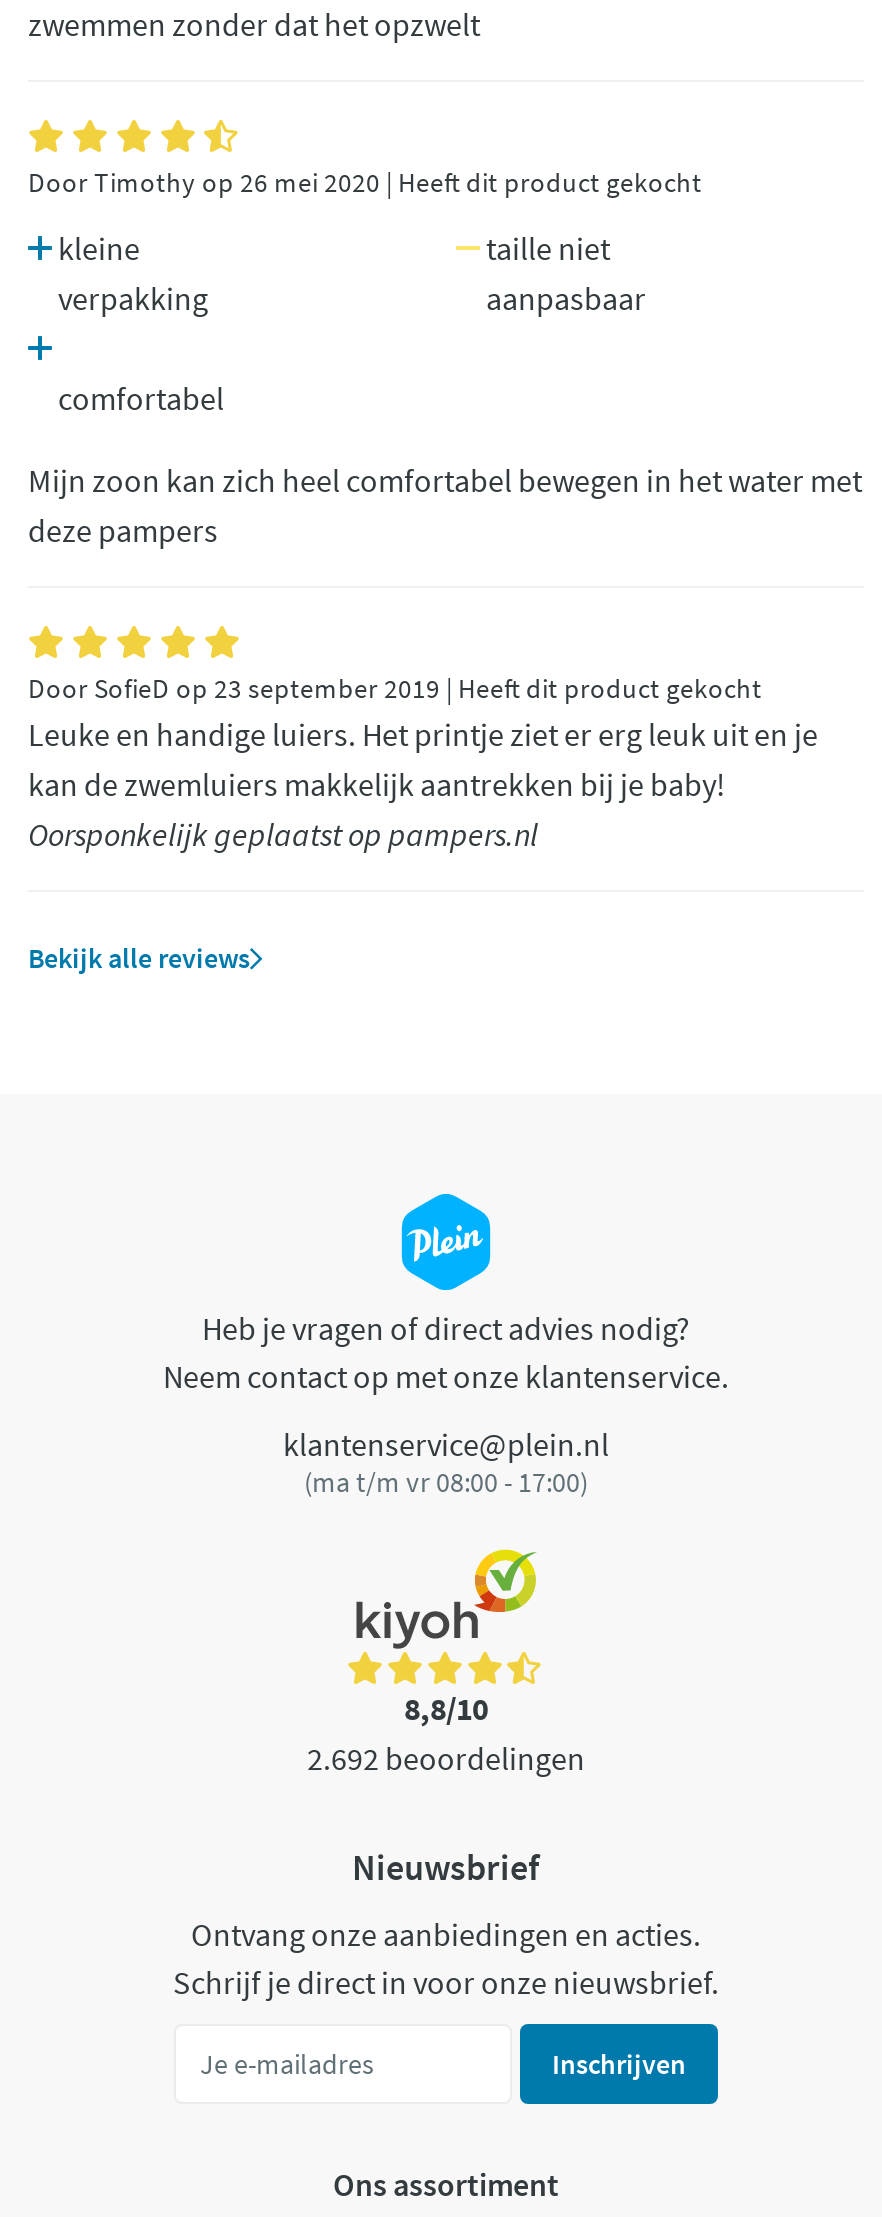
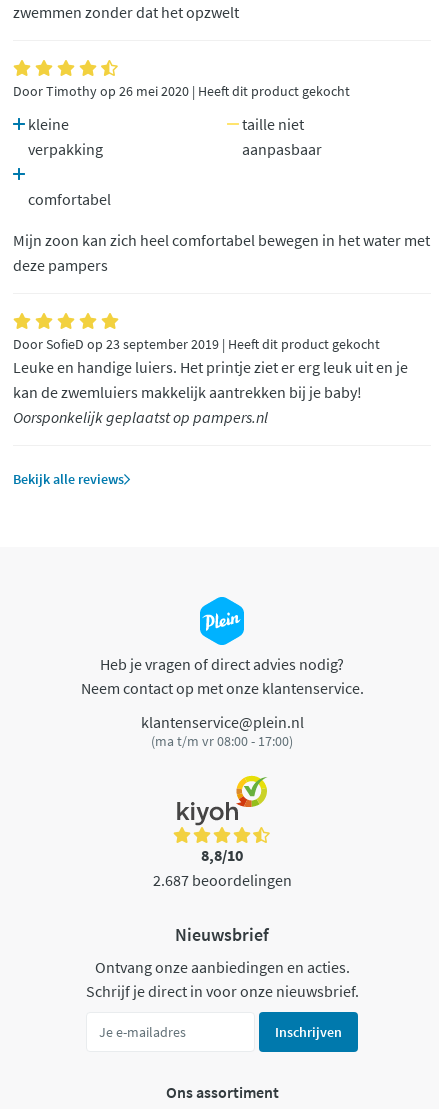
- 2.692 beoordelingen
+ 2.687 beoordelingen
